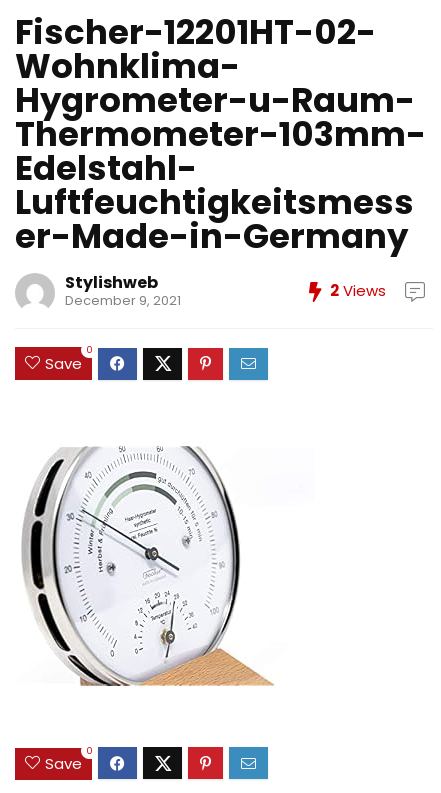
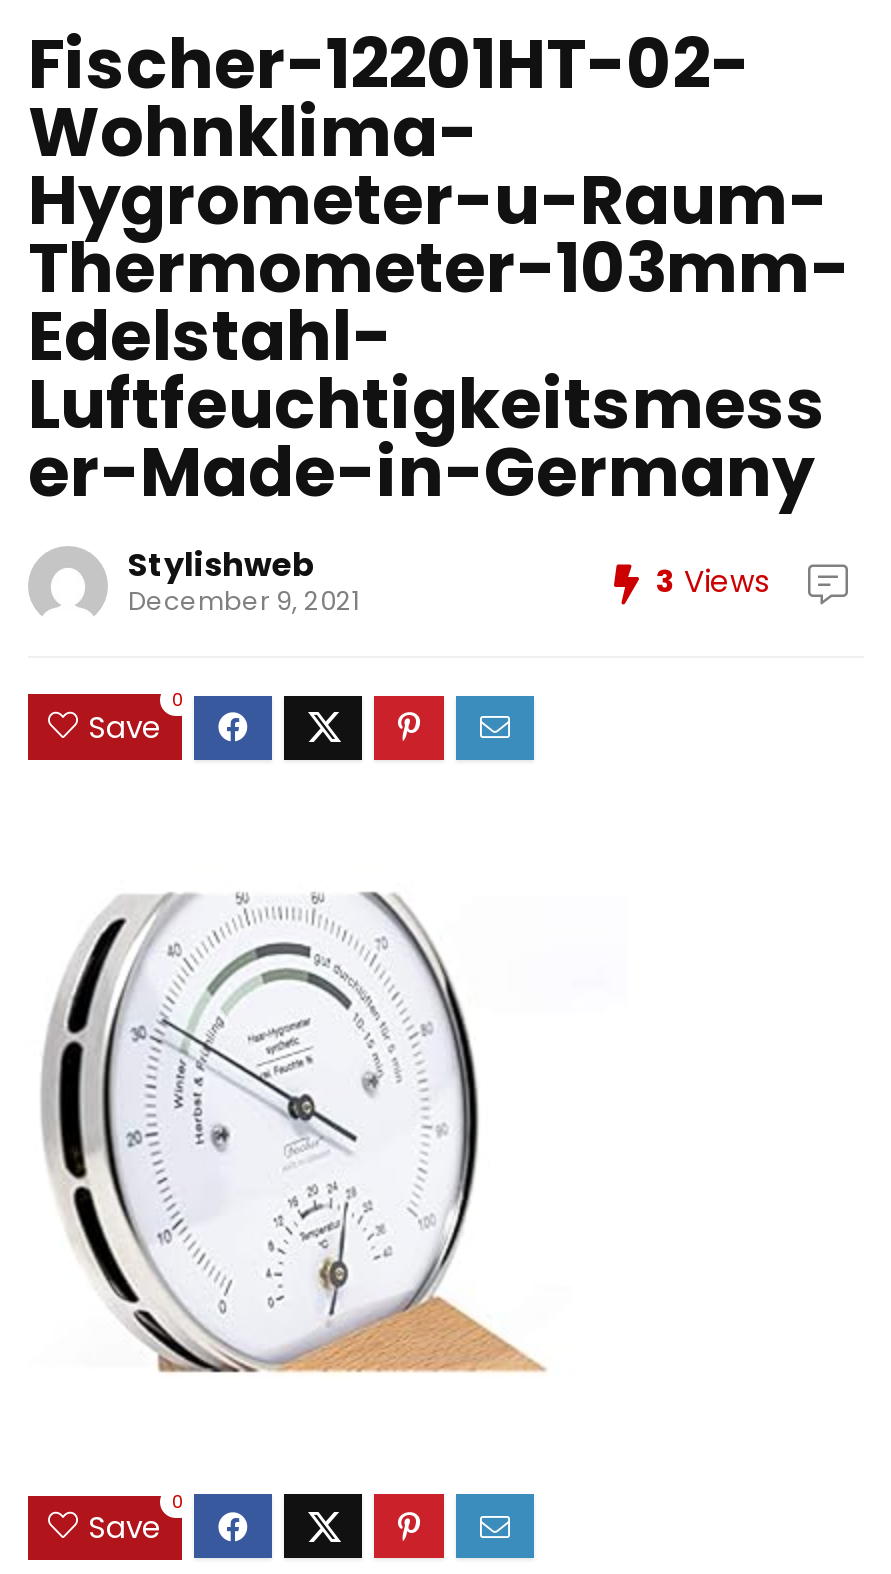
- 2 Views
+ 3 Views
